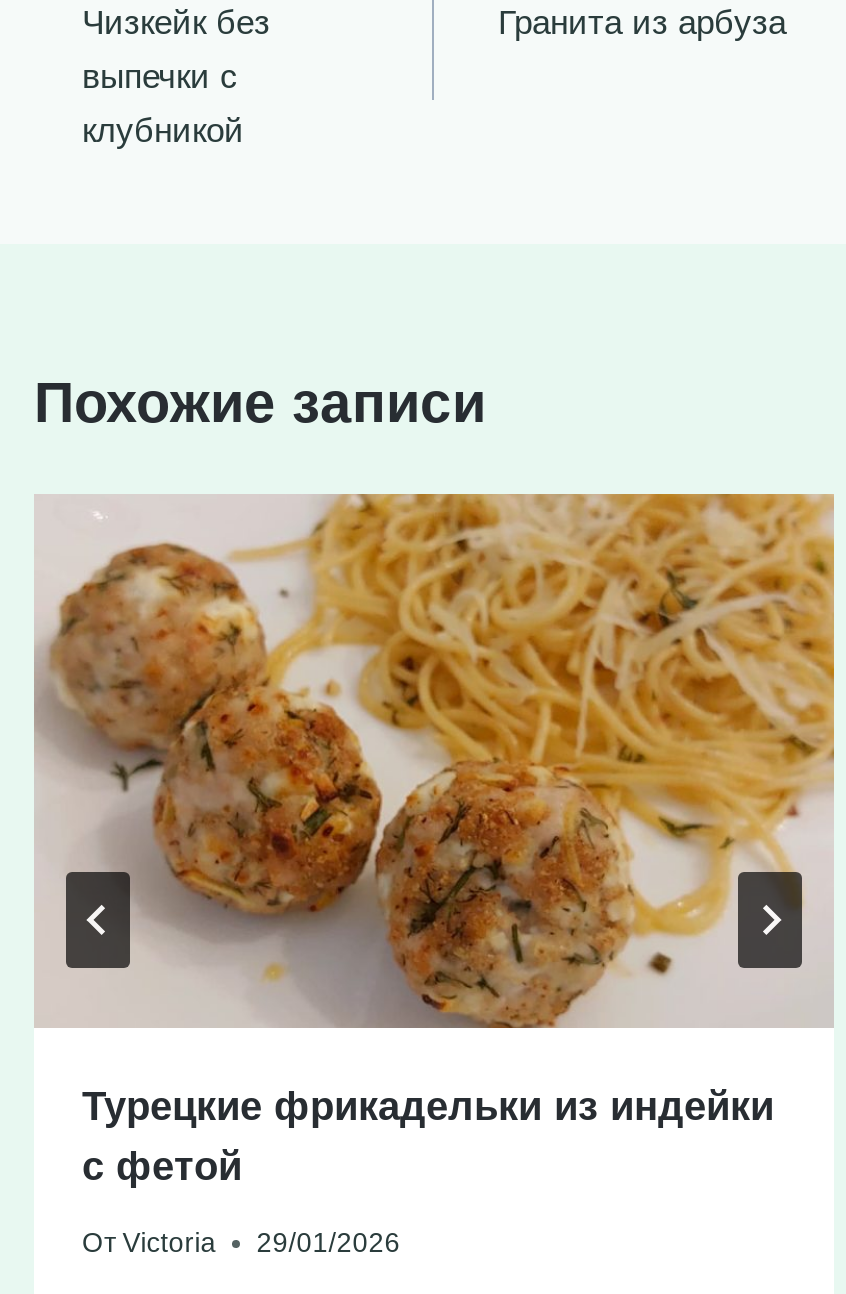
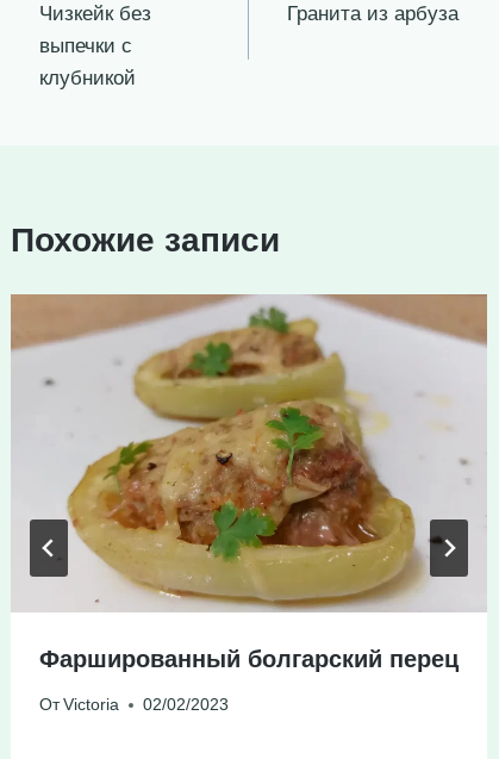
- [image]
- Турецкие фрикадельки из индейки
- с фетой
+ [image]
+ Фаршированный болгарский перец

- От Victoria 29/01/2026
+ От Victoria 02/02/2023
